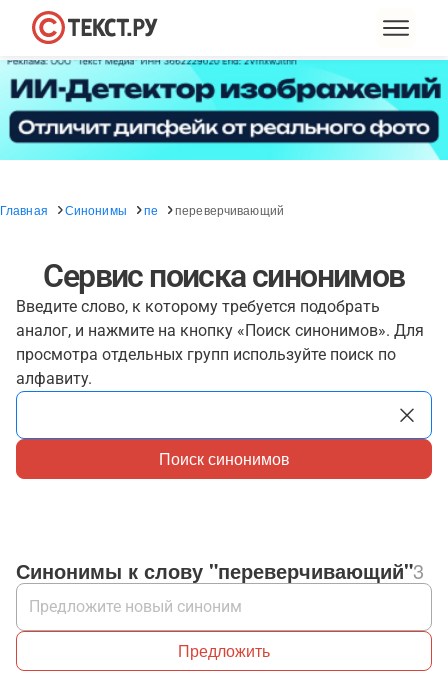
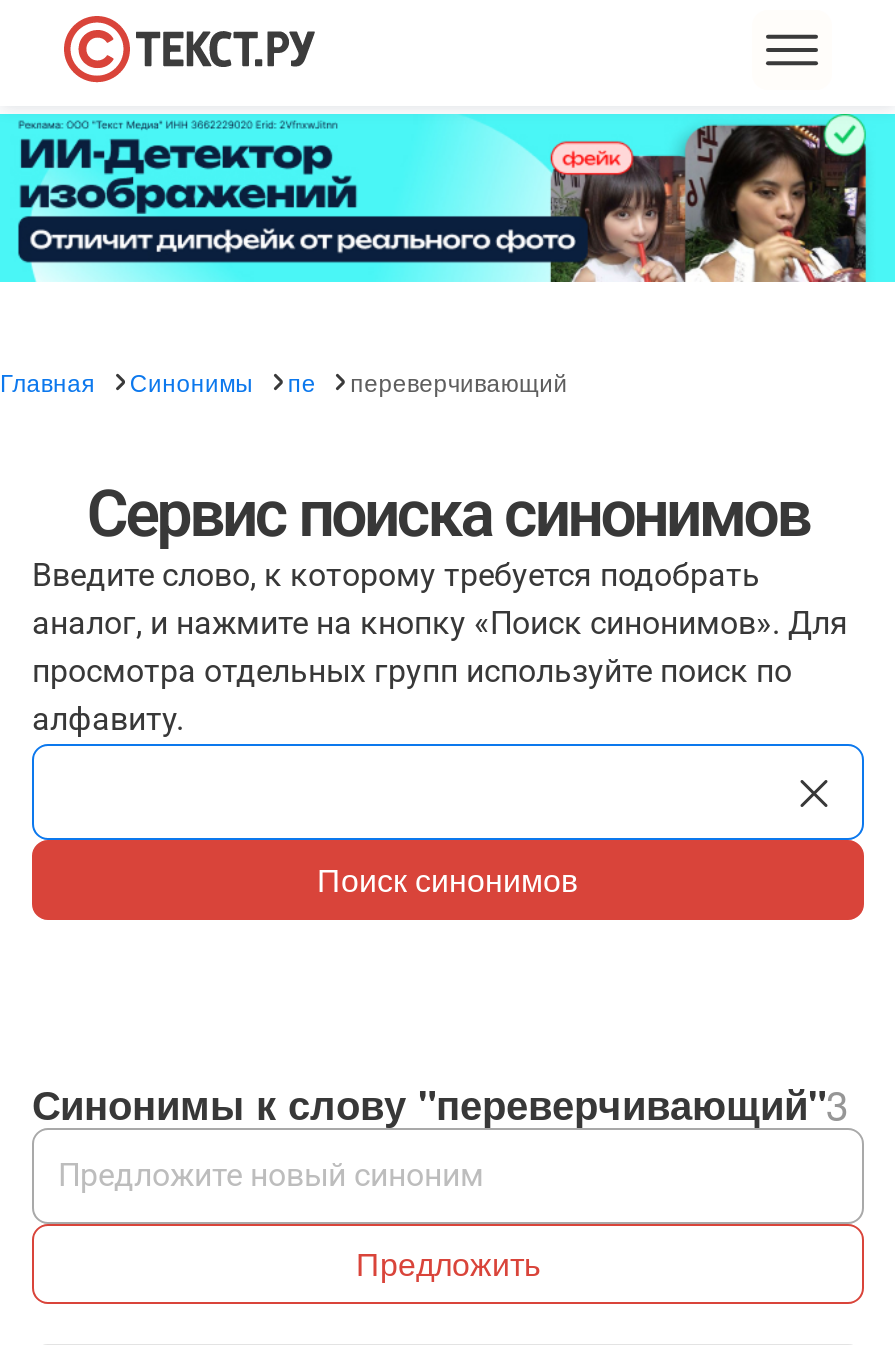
- [image]
+ [image]
